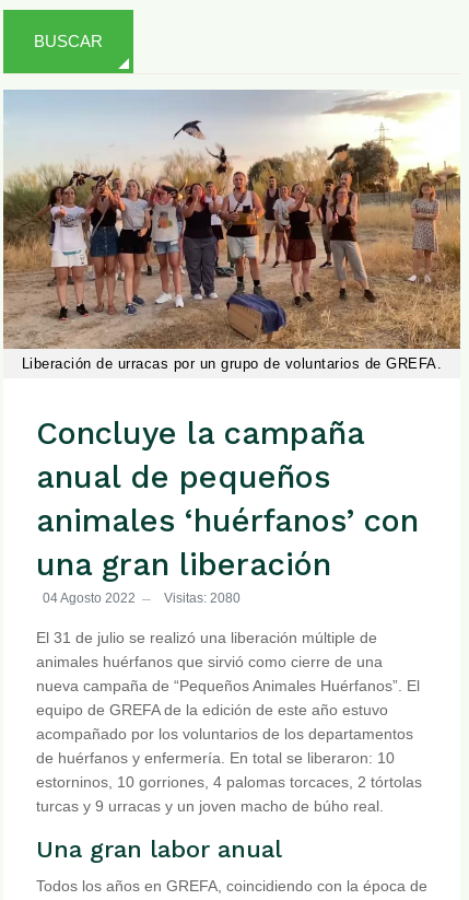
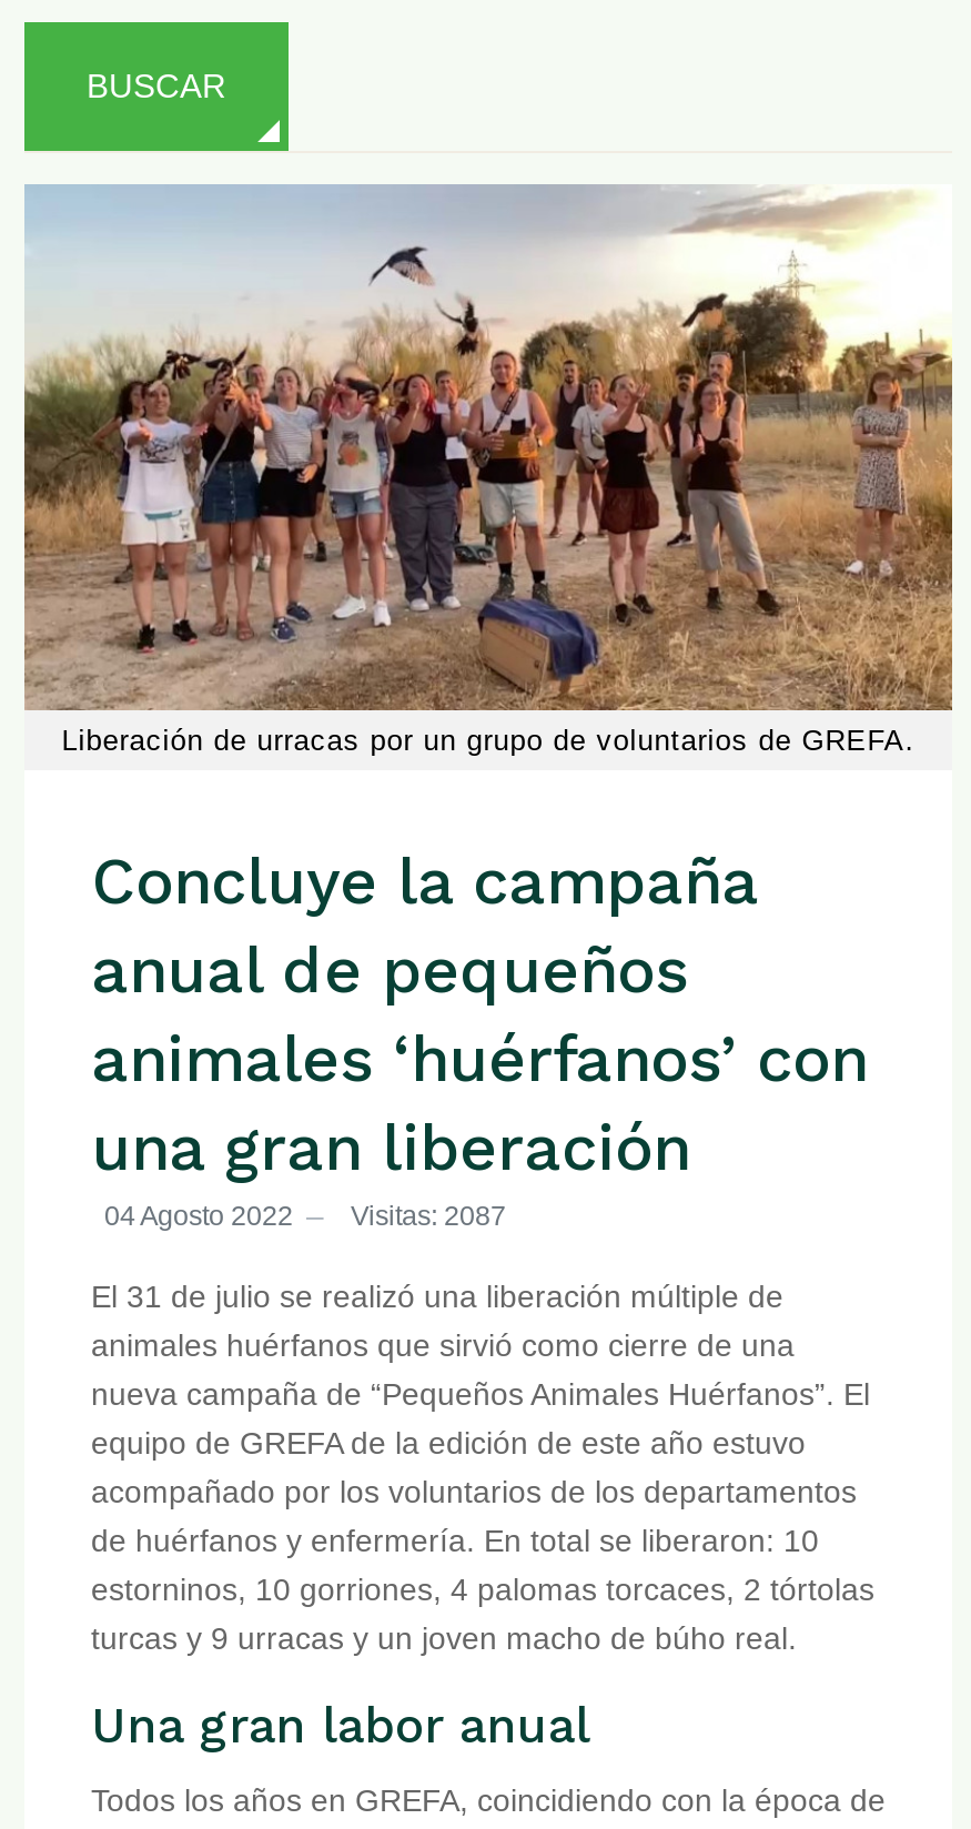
- 04 Agosto 2022 Visitas: 2080
+ 04 Agosto 2022 Visitas: 2087
